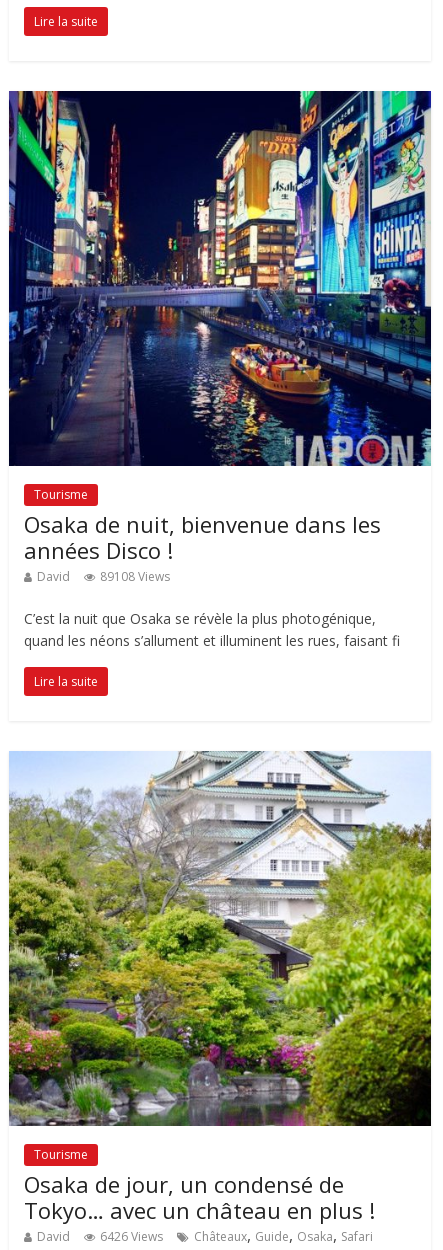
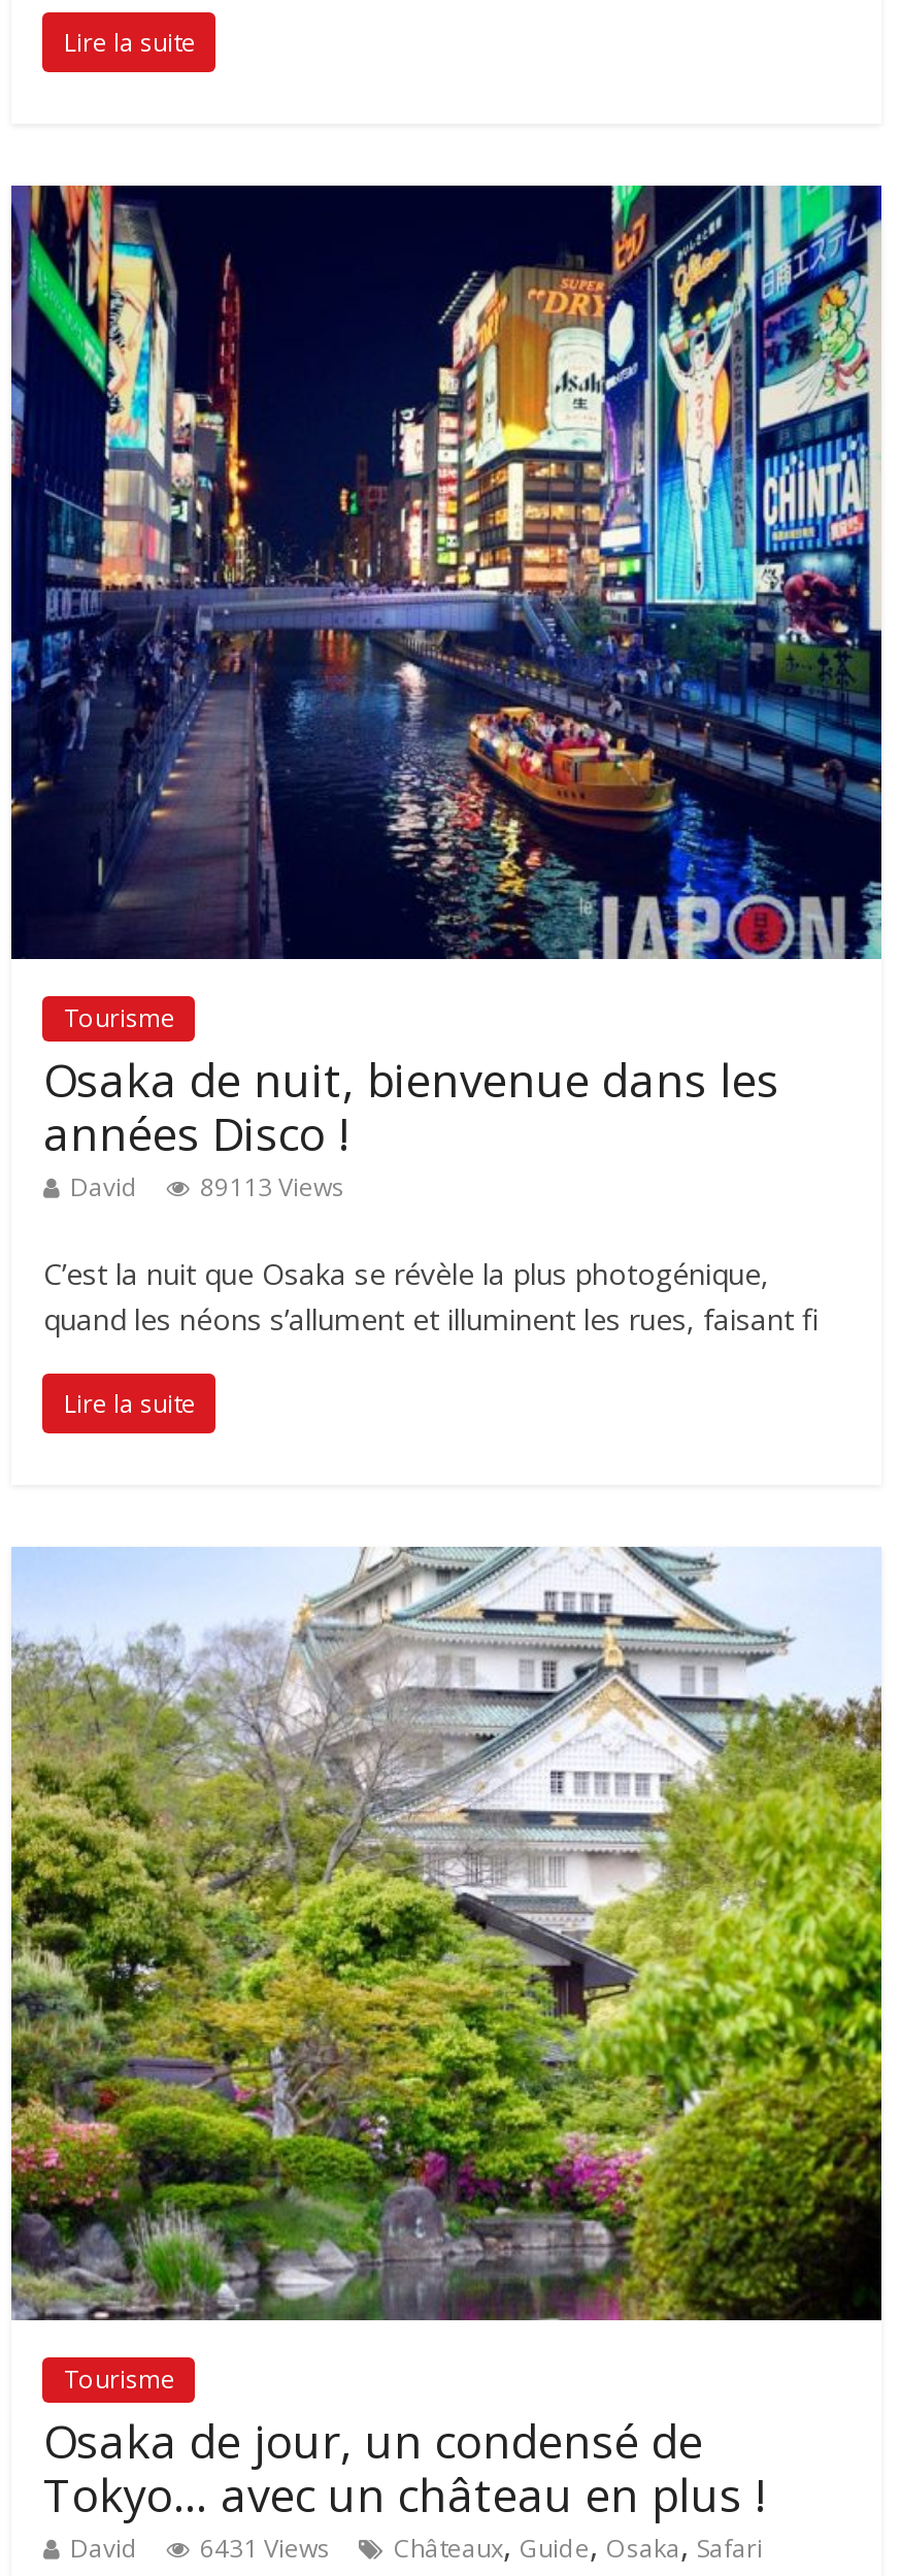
- David 89108 Views
+ David 89113 Views

- David 6426 Views Châteaux, Guide, Osaka, Safari
+ David 6431 Views Châteaux, Guide, Osaka, Safari
